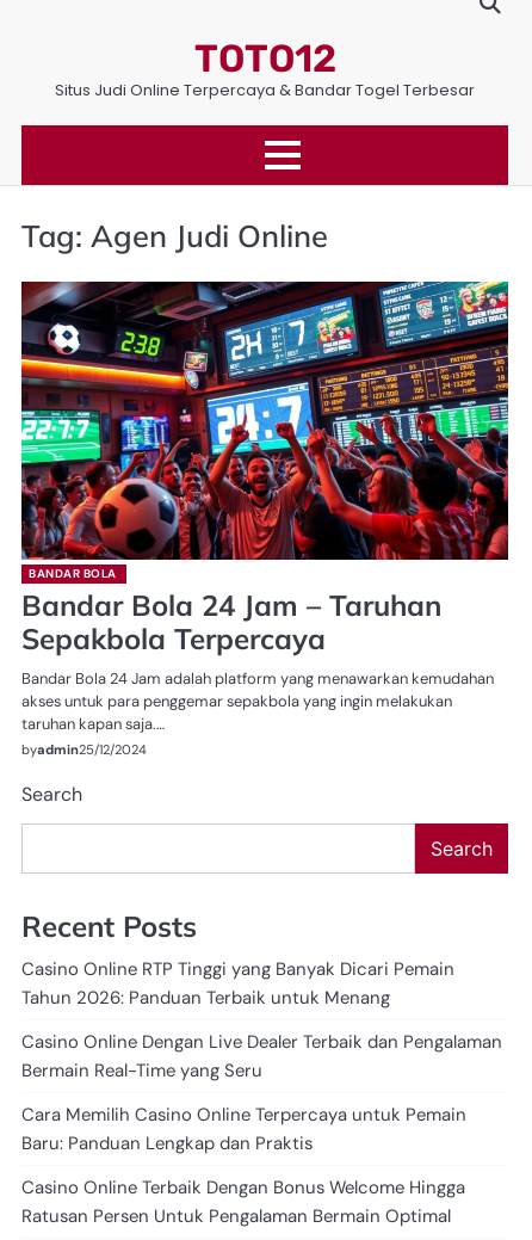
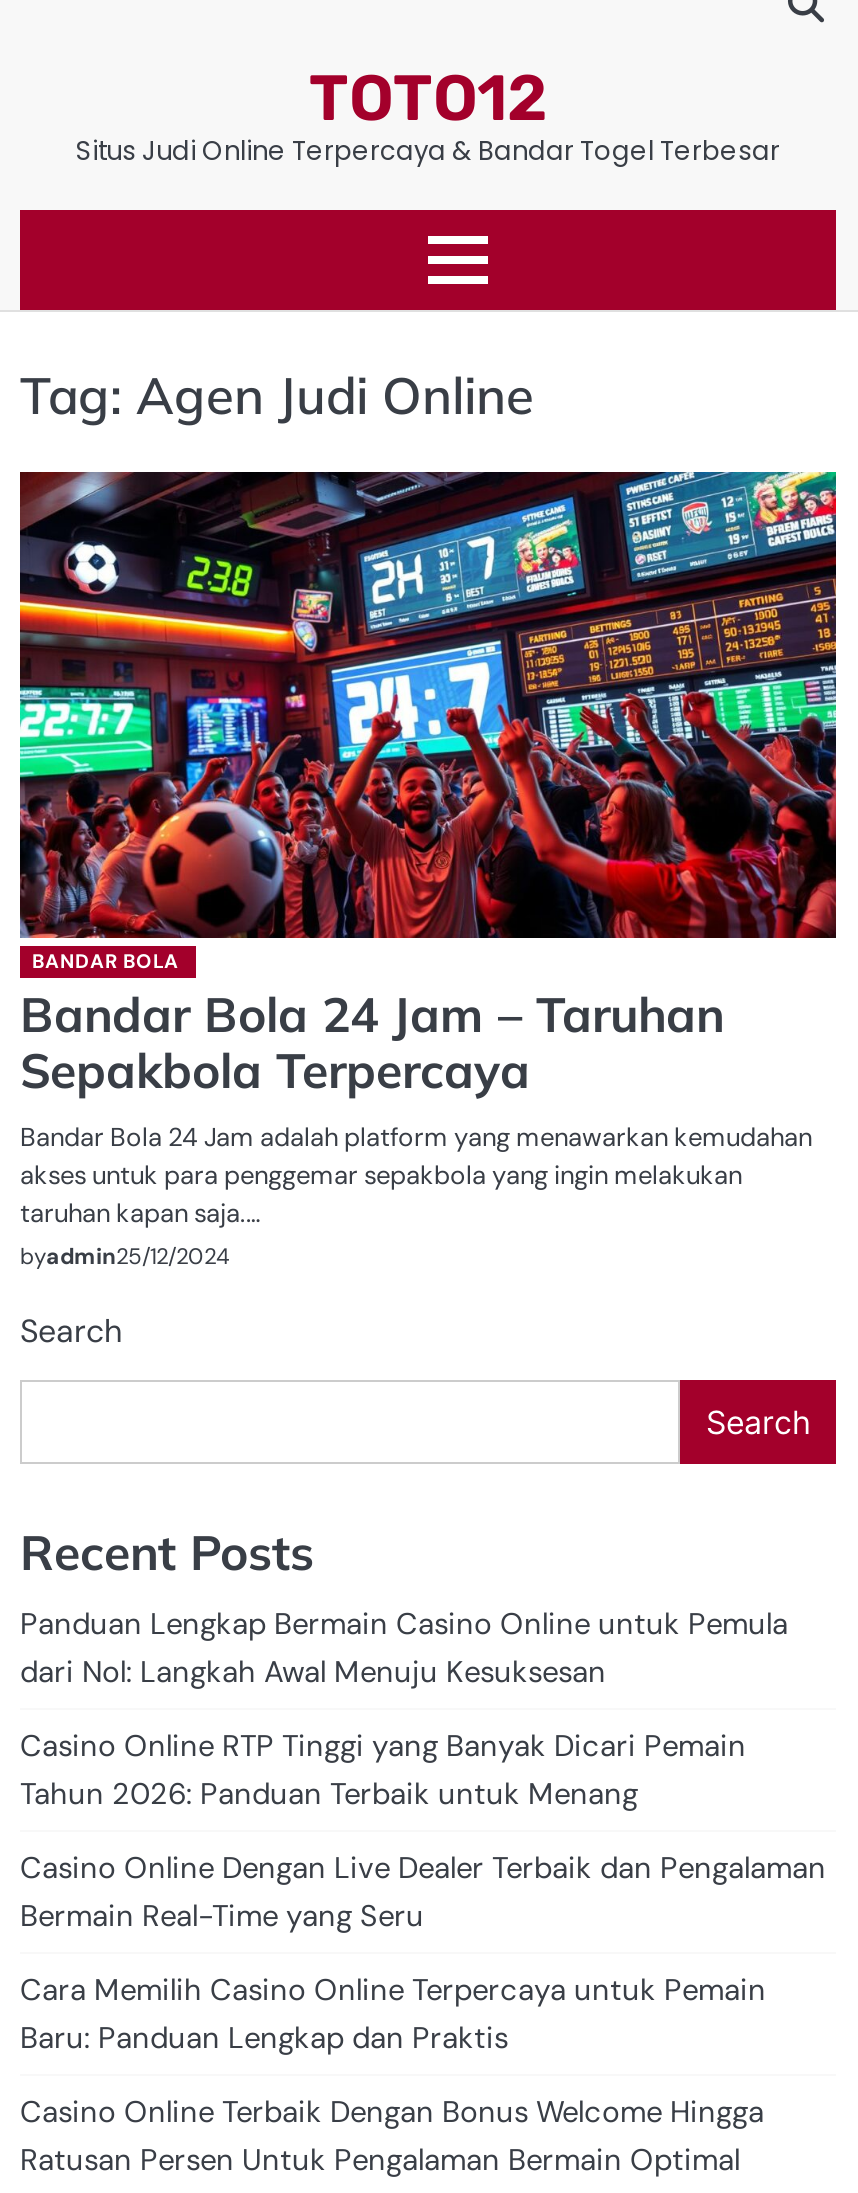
+ Panduan Lengkap Bermain Casino Online untuk Pemula
+ dari Nol: Langkah Awal Menuju Kesuksesan
